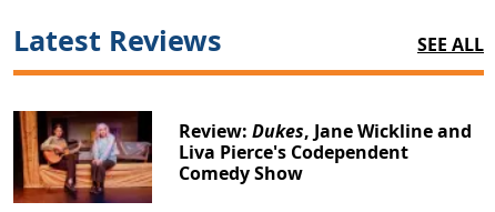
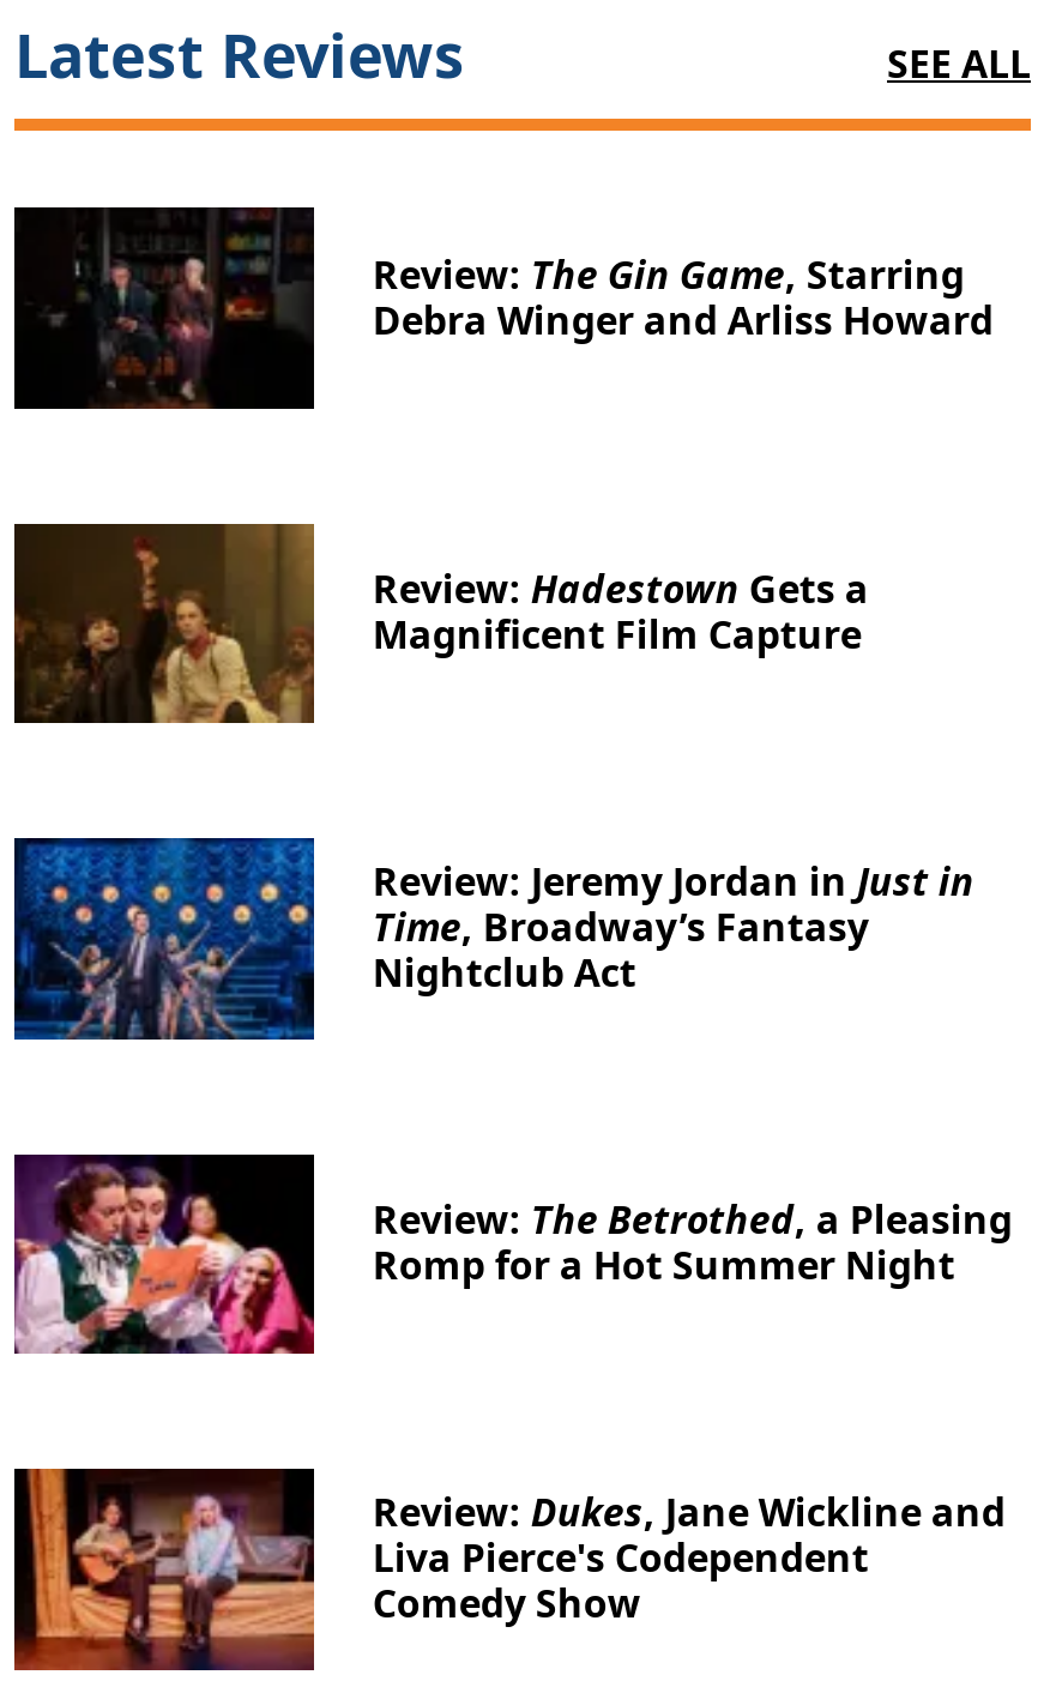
+ [image]
+ Review: The Gin Game, Starring
+ Debra Winger and Arliss Howard

+ [image]
+ Review: Hadestown Gets a
+ Magnificent Film Capture

+ [image]
+ Review: Jeremy Jordan in Just in
+ Time, Broadway’s Fantasy
+ Nightclub Act

+ [image]
+ Review: The Betrothed, a Pleasing
+ Romp for a Hot Summer Night
